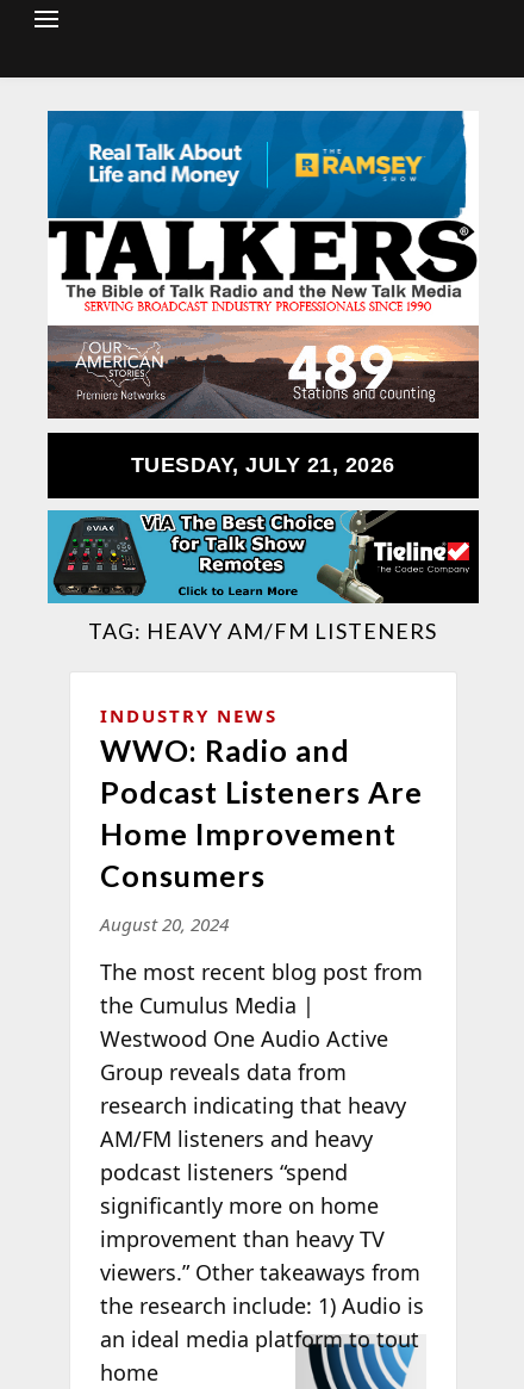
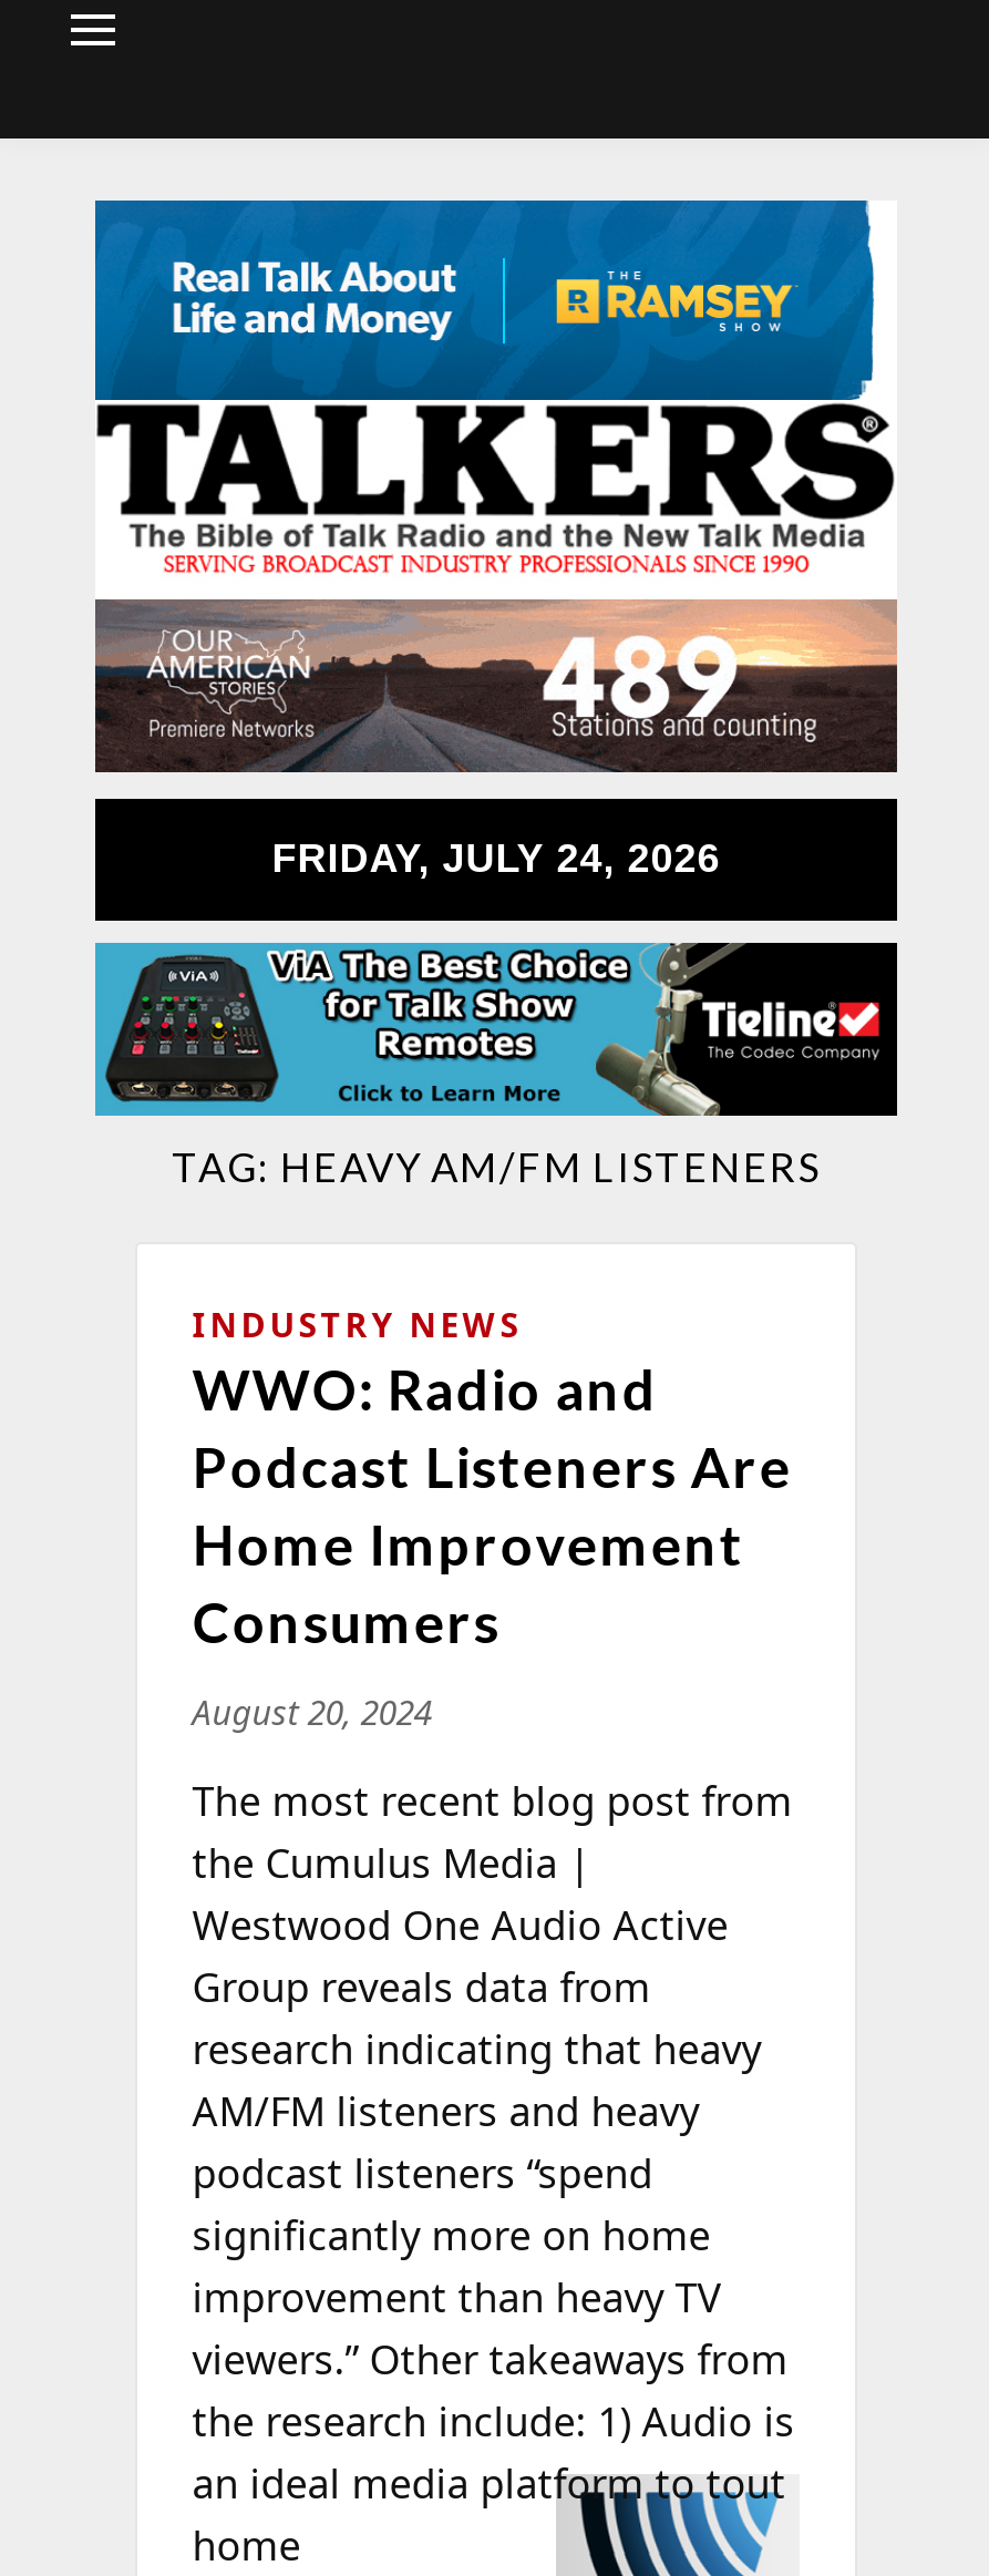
- TUESDAY, JULY 21, 2026
+ FRIDAY, JULY 24, 2026
